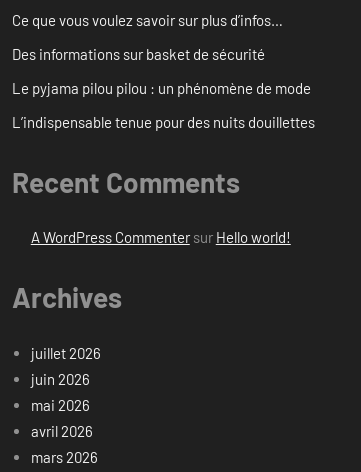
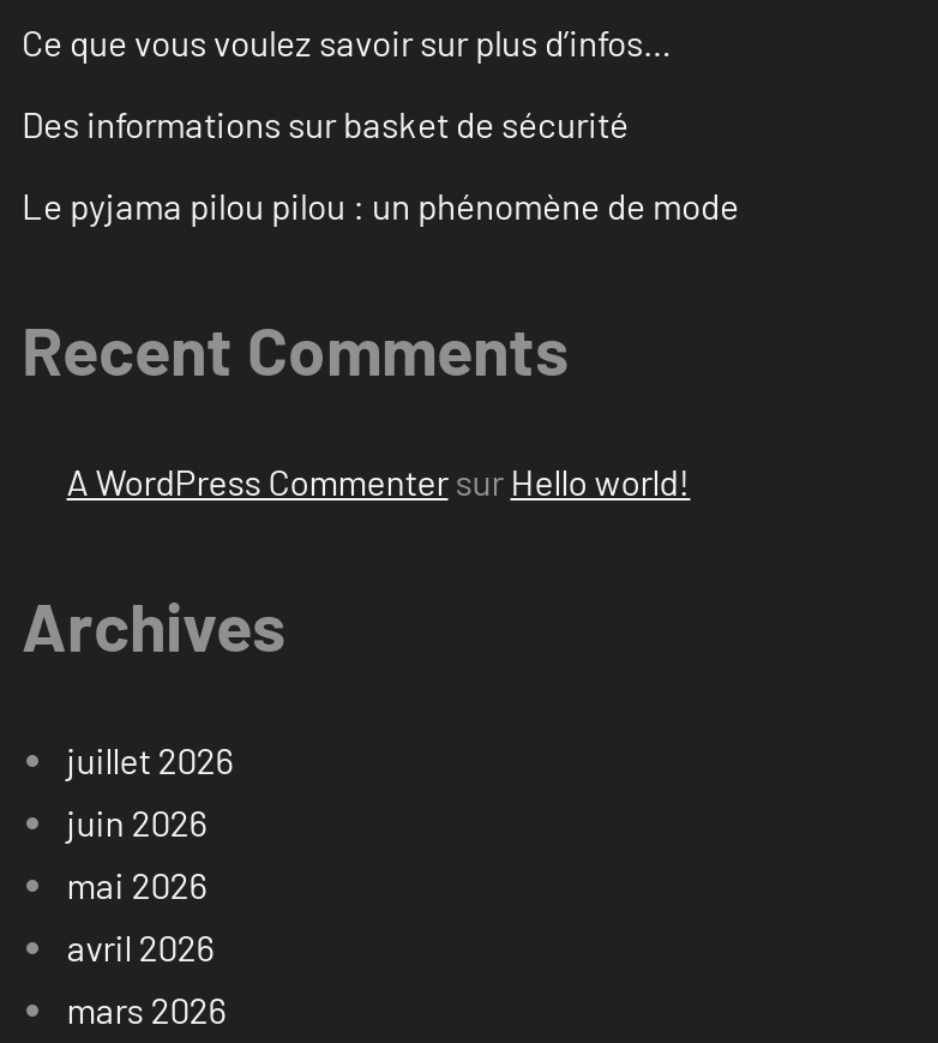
- L’indispensable tenue pour des nuits douillettes
